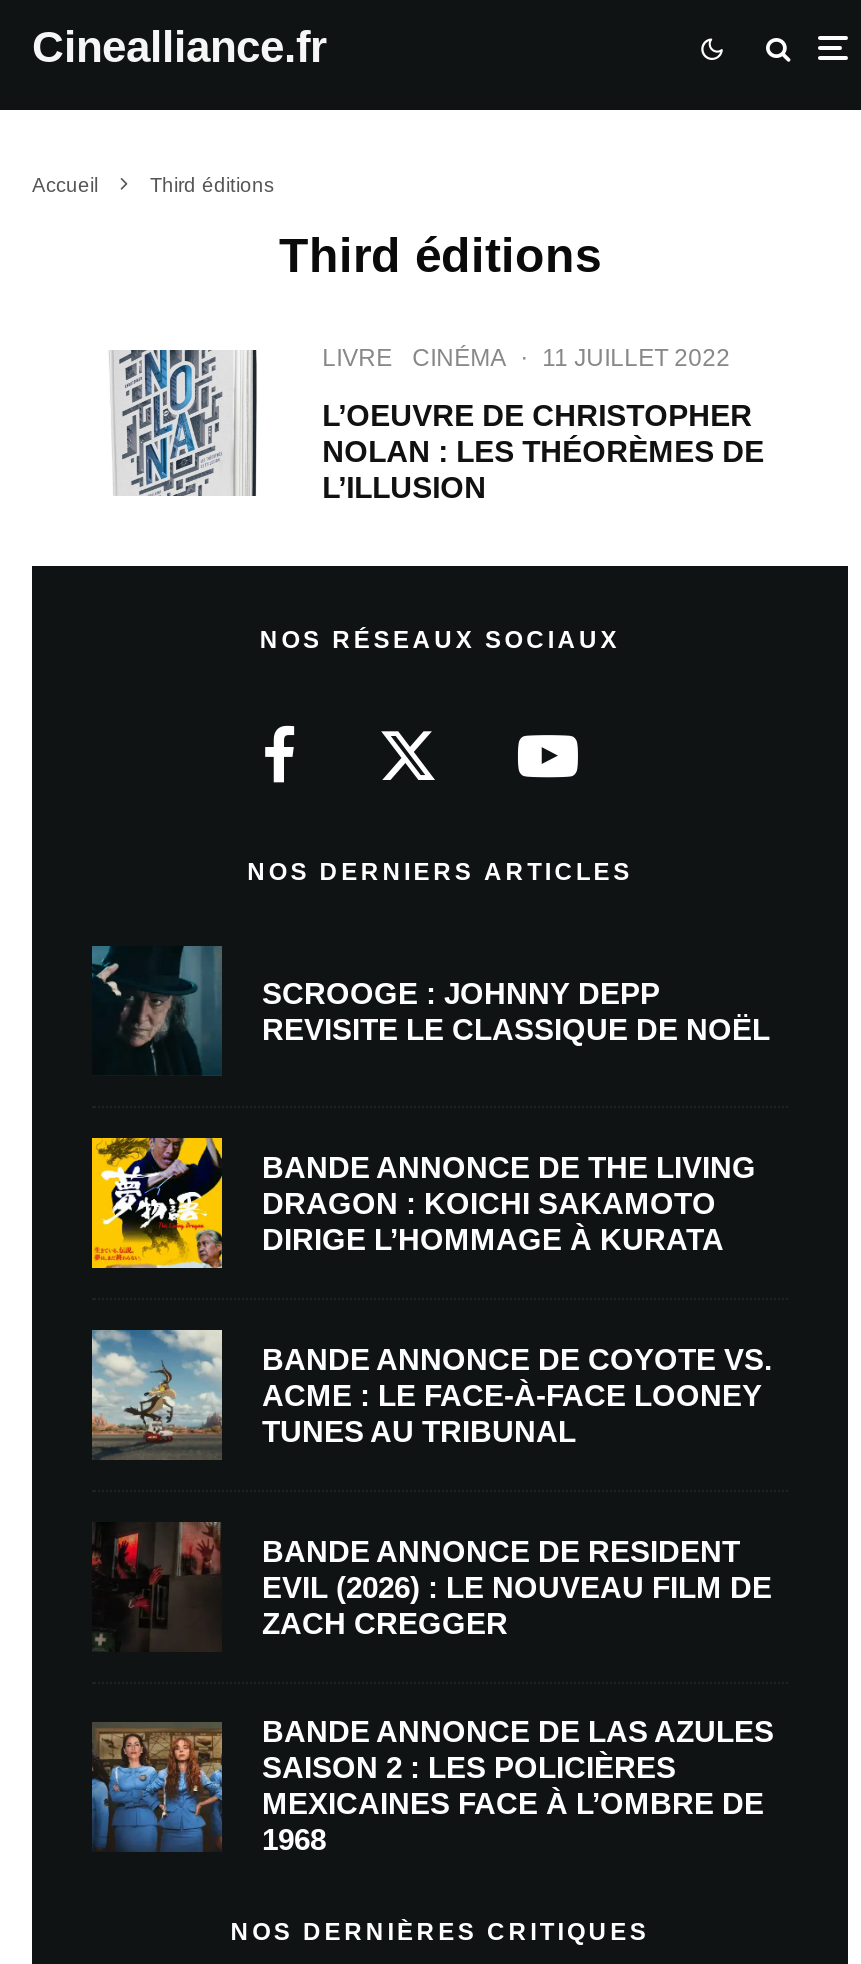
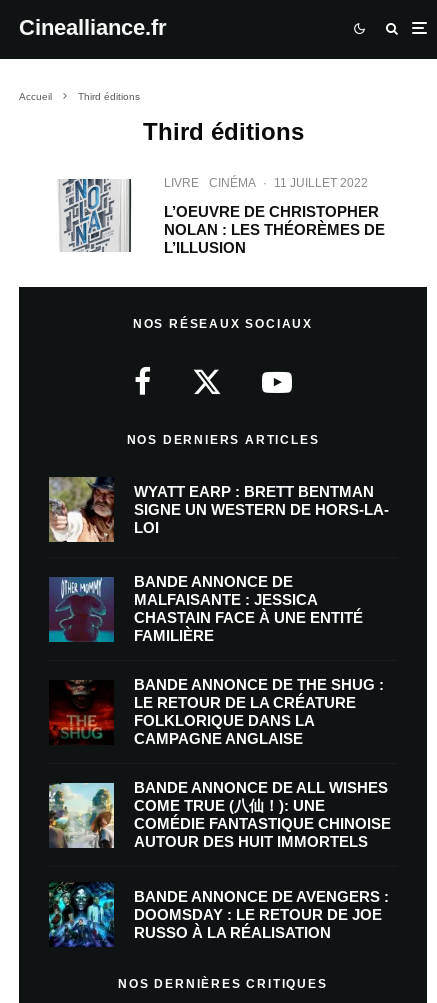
- [image]
- SCROOGE : JOHNNY DEPP
- REVISITE LE CLASSIQUE DE NOËL
+ [image]
+ WYATT EARP : BRETT BENTMAN
+ SIGNE UN WESTERN DE HORS-LA-
+ LOI

- [image]
- BANDE ANNONCE DE THE LIVING
- DRAGON : KOICHI SAKAMOTO
- DIRIGE L’HOMMAGE À KURATA
+ [image]
+ BANDE ANNONCE DE
+ MALFAISANTE : JESSICA
+ CHASTAIN FACE À UNE ENTITÉ
+ FAMILIÈRE

- [image]
- BANDE ANNONCE DE COYOTE VS.
- ACME : LE FACE-À-FACE LOONEY
- TUNES AU TRIBUNAL
+ [image]
+ BANDE ANNONCE DE THE SHUG :
+ LE RETOUR DE LA CRÉATURE
+ FOLKLORIQUE DANS LA
+ CAMPAGNE ANGLAISE

- [image]
- BANDE ANNONCE DE RESIDENT
- EVIL (2026) : LE NOUVEAU FILM DE
- ZACH CREGGER
+ [image]
+ BANDE ANNONCE DE ALL WISHES
+ COME TRUE (八仙！): UNE
+ COMÉDIE FANTASTIQUE CHINOISE
+ AUTOUR DES HUIT IMMORTELS

- [image]
- BANDE ANNONCE DE LAS AZULES
- SAISON 2 : LES POLICIÈRES
- MEXICAINES FACE À L’OMBRE DE
- 1968
+ [image]
+ BANDE ANNONCE DE AVENGERS :
+ DOOMSDAY : LE RETOUR DE JOE
+ RUSSO À LA RÉALISATION
